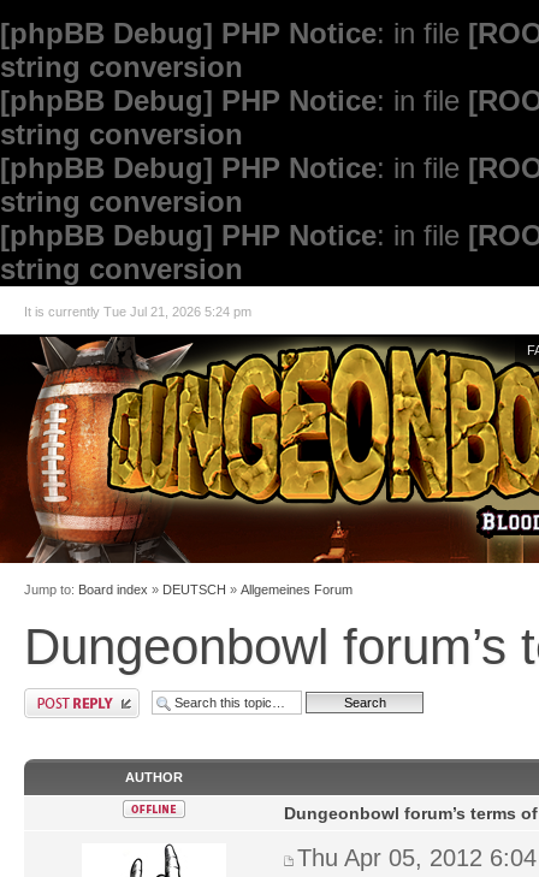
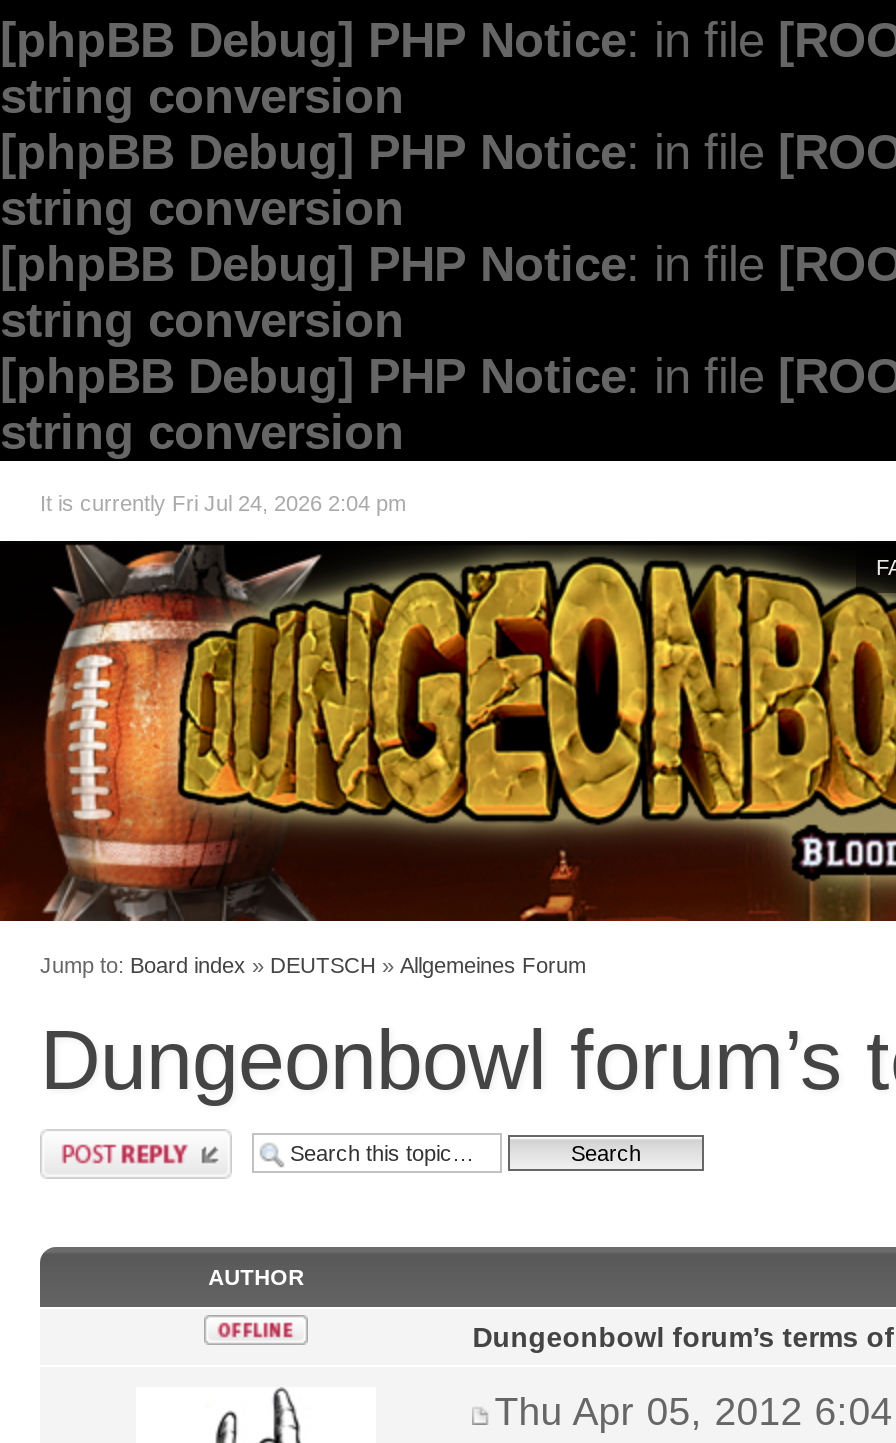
- It is currently Tue Jul 21, 2026 5:24 pm
+ It is currently Fri Jul 24, 2026 2:04 pm
